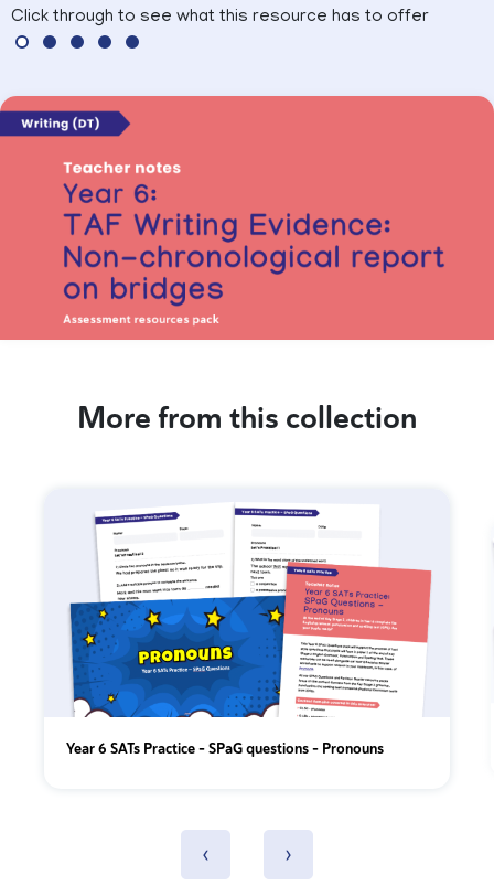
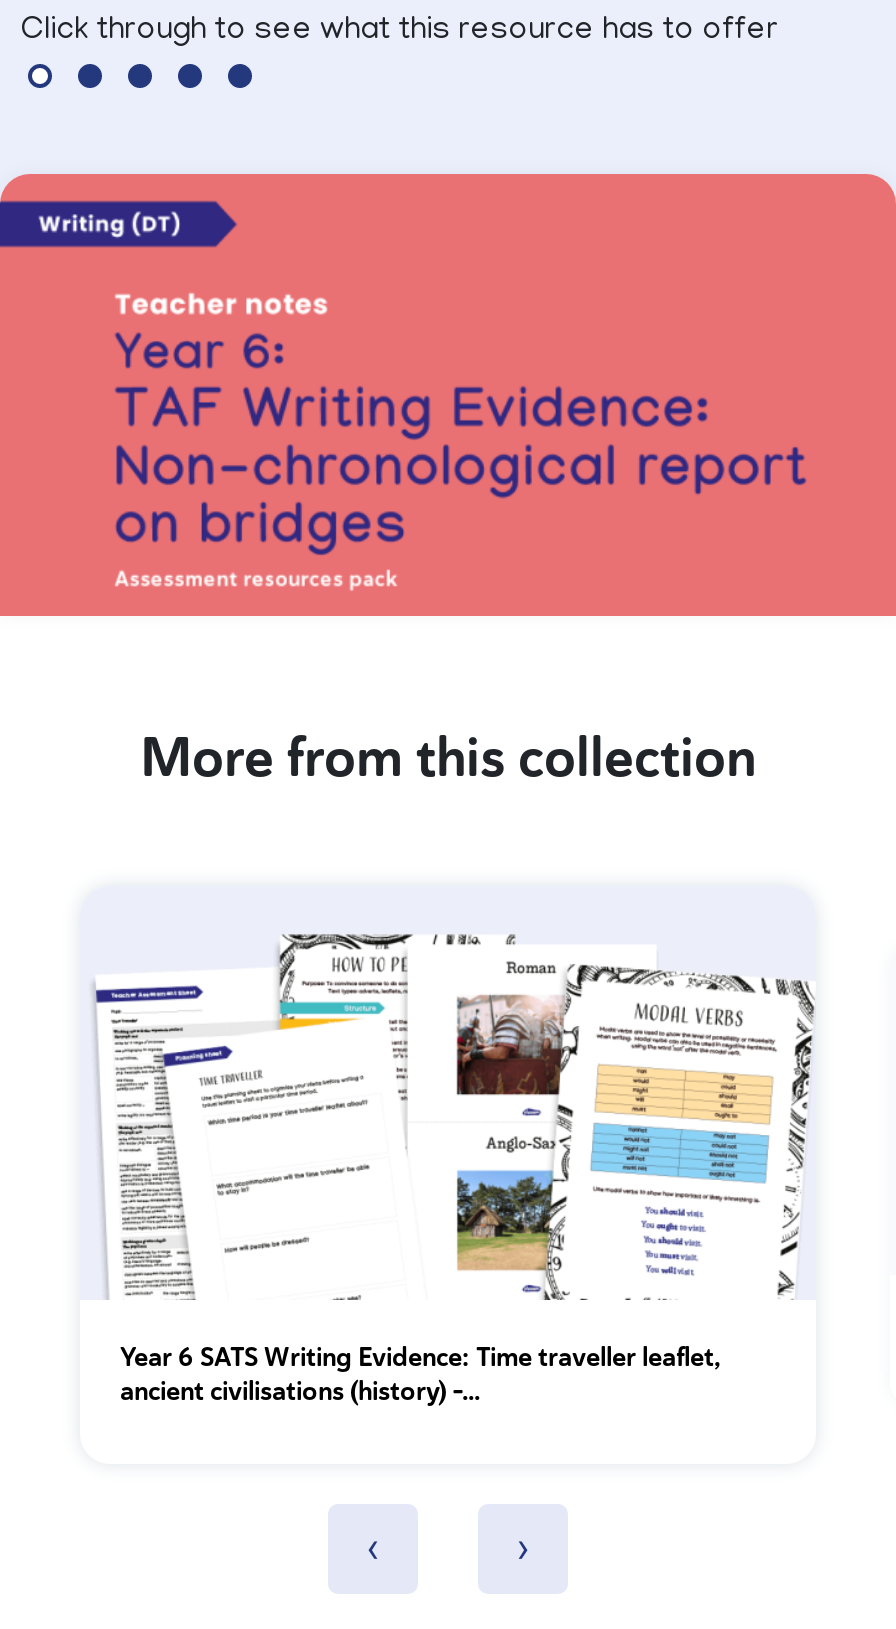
- [image]
- Year 6 SATs Practice - SPaG questions - Pronouns
+ [image]
+ Year 6 SATS Writing Evidence: Time traveller leaflet,
+ ancient civilisations (history) –...
